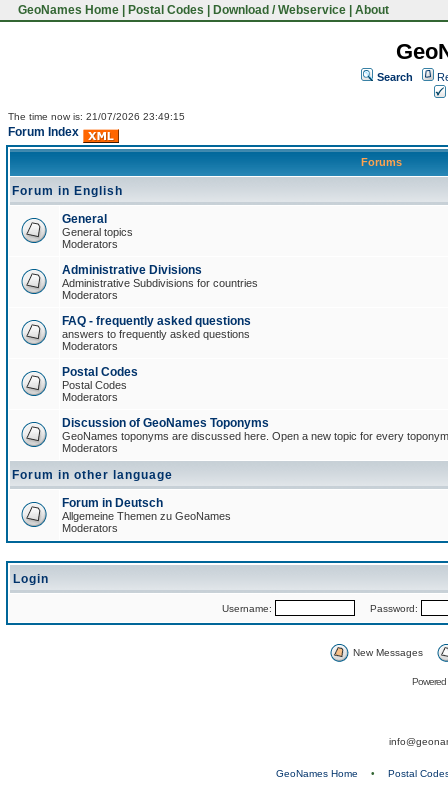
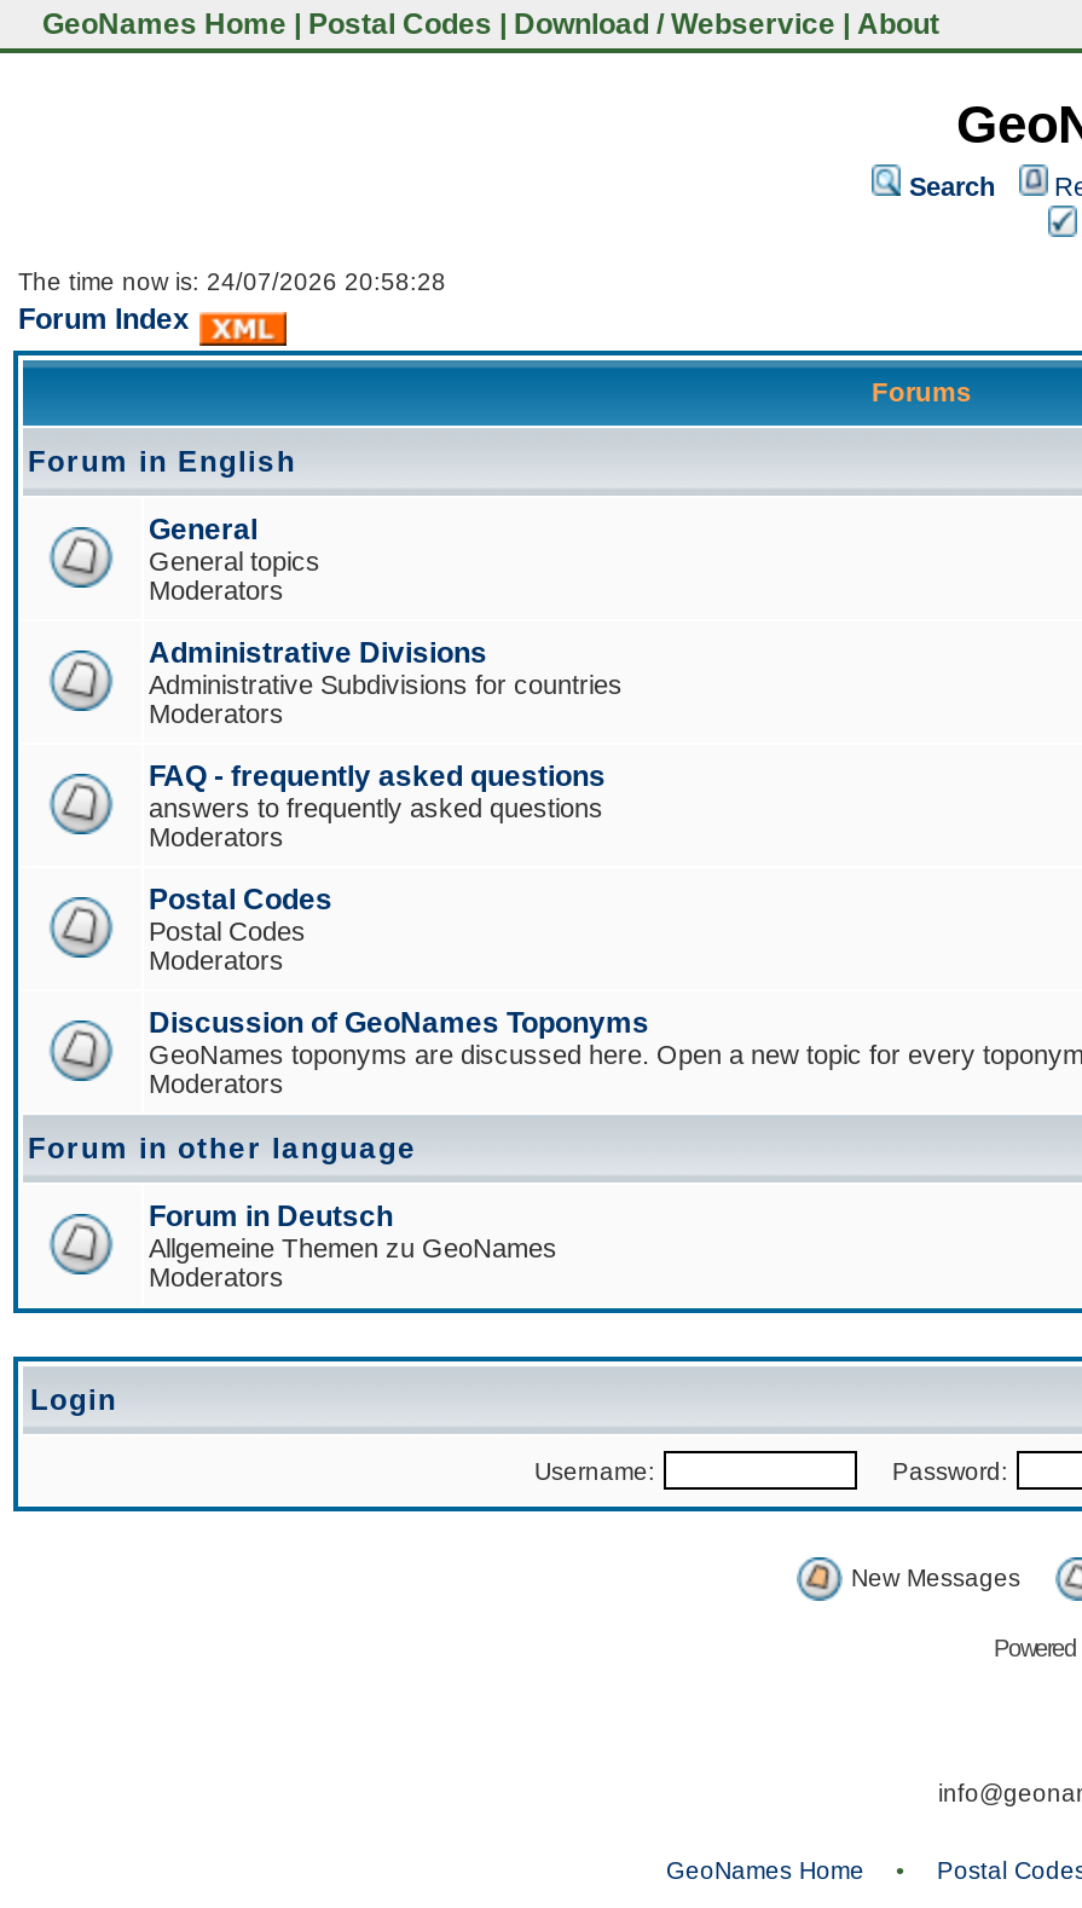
- The time now is: 21/07/2026 23:49:15
+ The time now is: 24/07/2026 20:58:28
